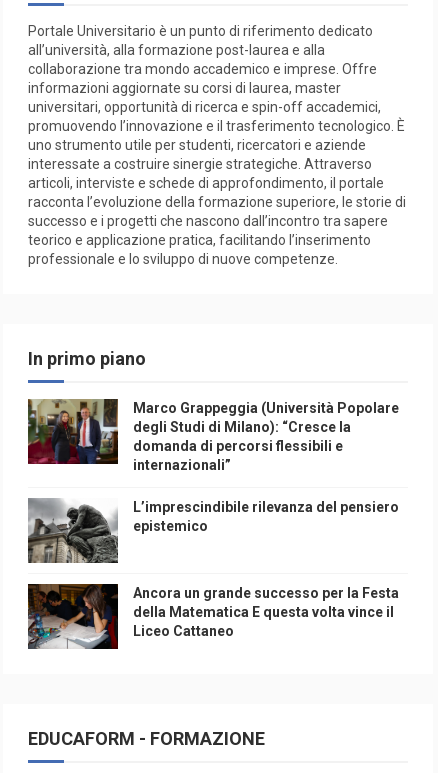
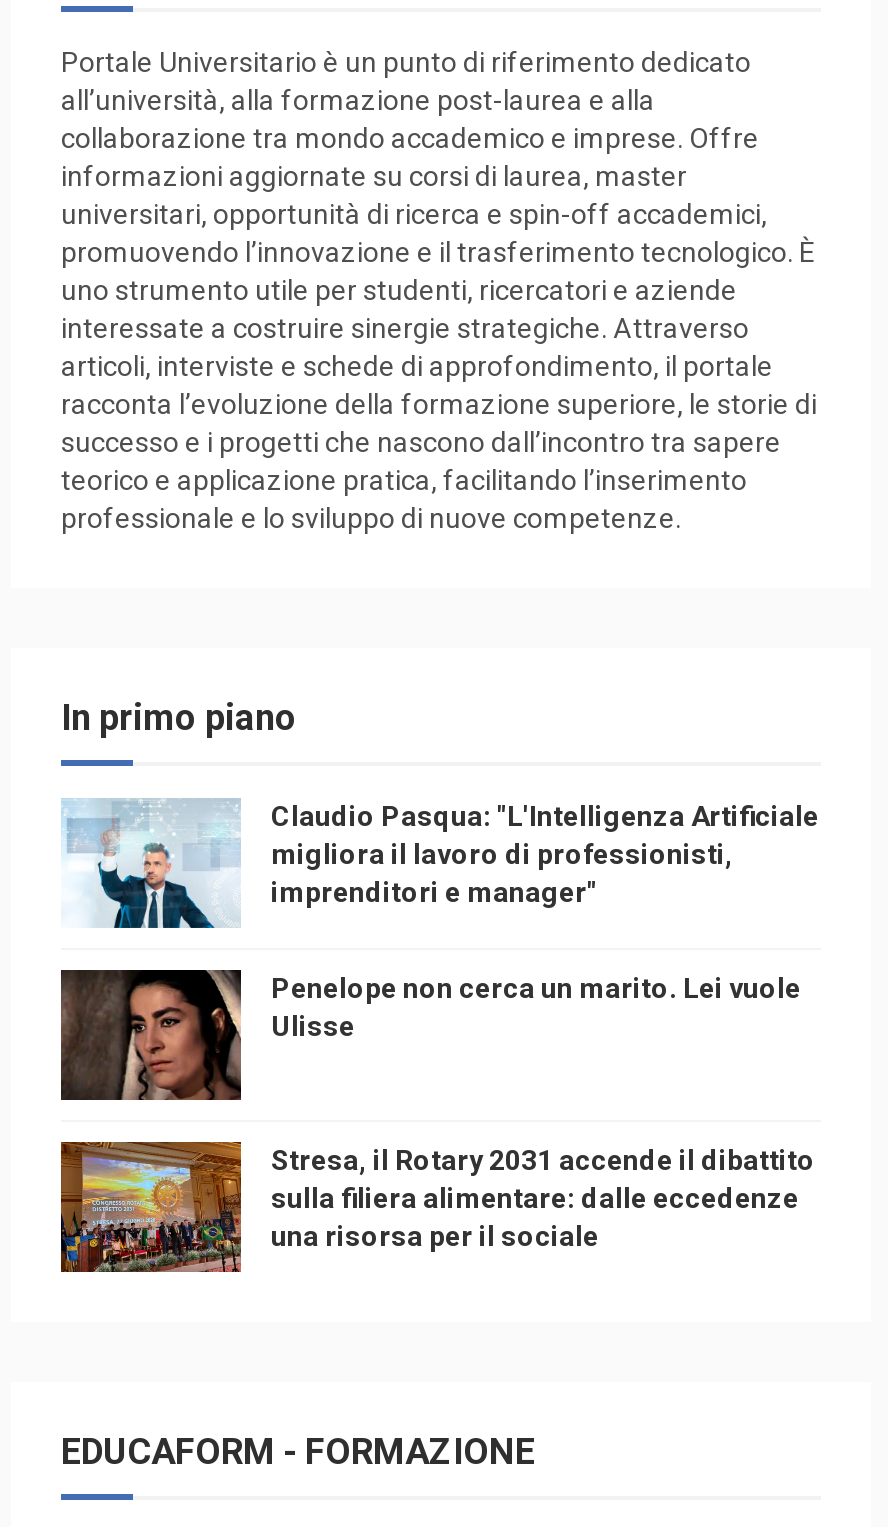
- [image]
- Marco Grappeggia (Università Popolare
- degli Studi di Milano): “Cresce la
- domanda di percorsi flessibili e
- internazionali”
+ [image]
+ Claudio Pasqua: "L'Intelligenza Artificiale
+ migliora il lavoro di professionisti,
+ imprenditori e manager"

- [image]
- L’imprescindibile rilevanza del pensiero
- epistemico
+ [image]
+ Penelope non cerca un marito. Lei vuole
+ Ulisse

- [image]
- Ancora un grande successo per la Festa
- della Matematica E questa volta vince il
- Liceo Cattaneo
+ [image]
+ Stresa, il Rotary 2031 accende il dibattito
+ sulla filiera alimentare: dalle eccedenze
+ una risorsa per il sociale
